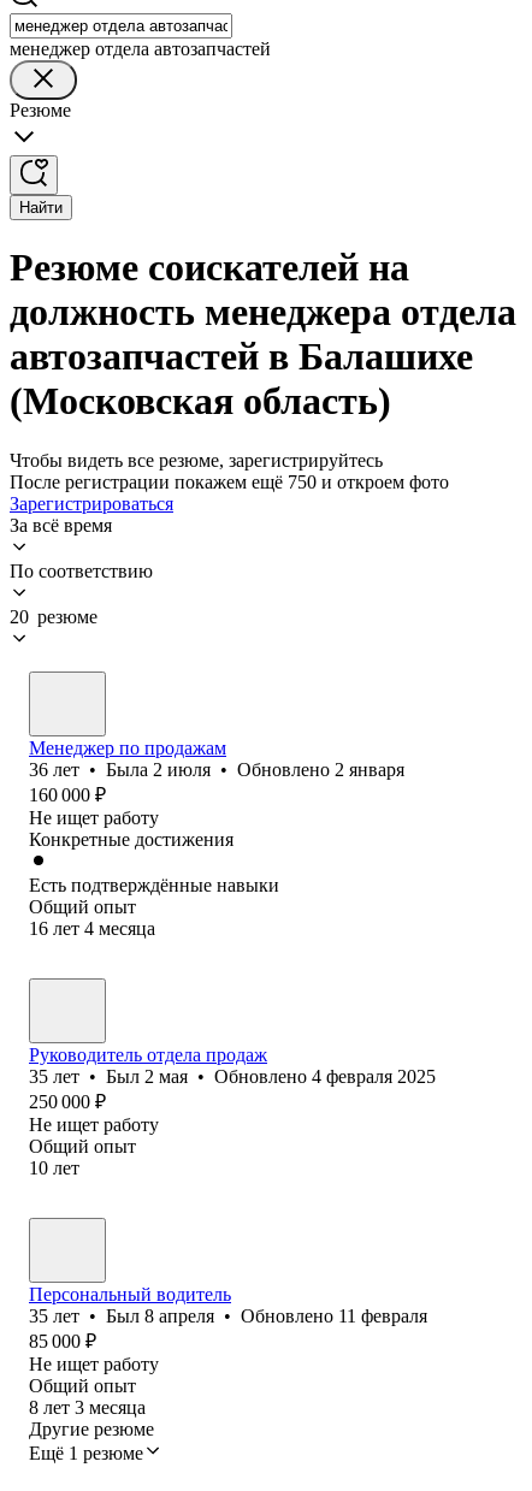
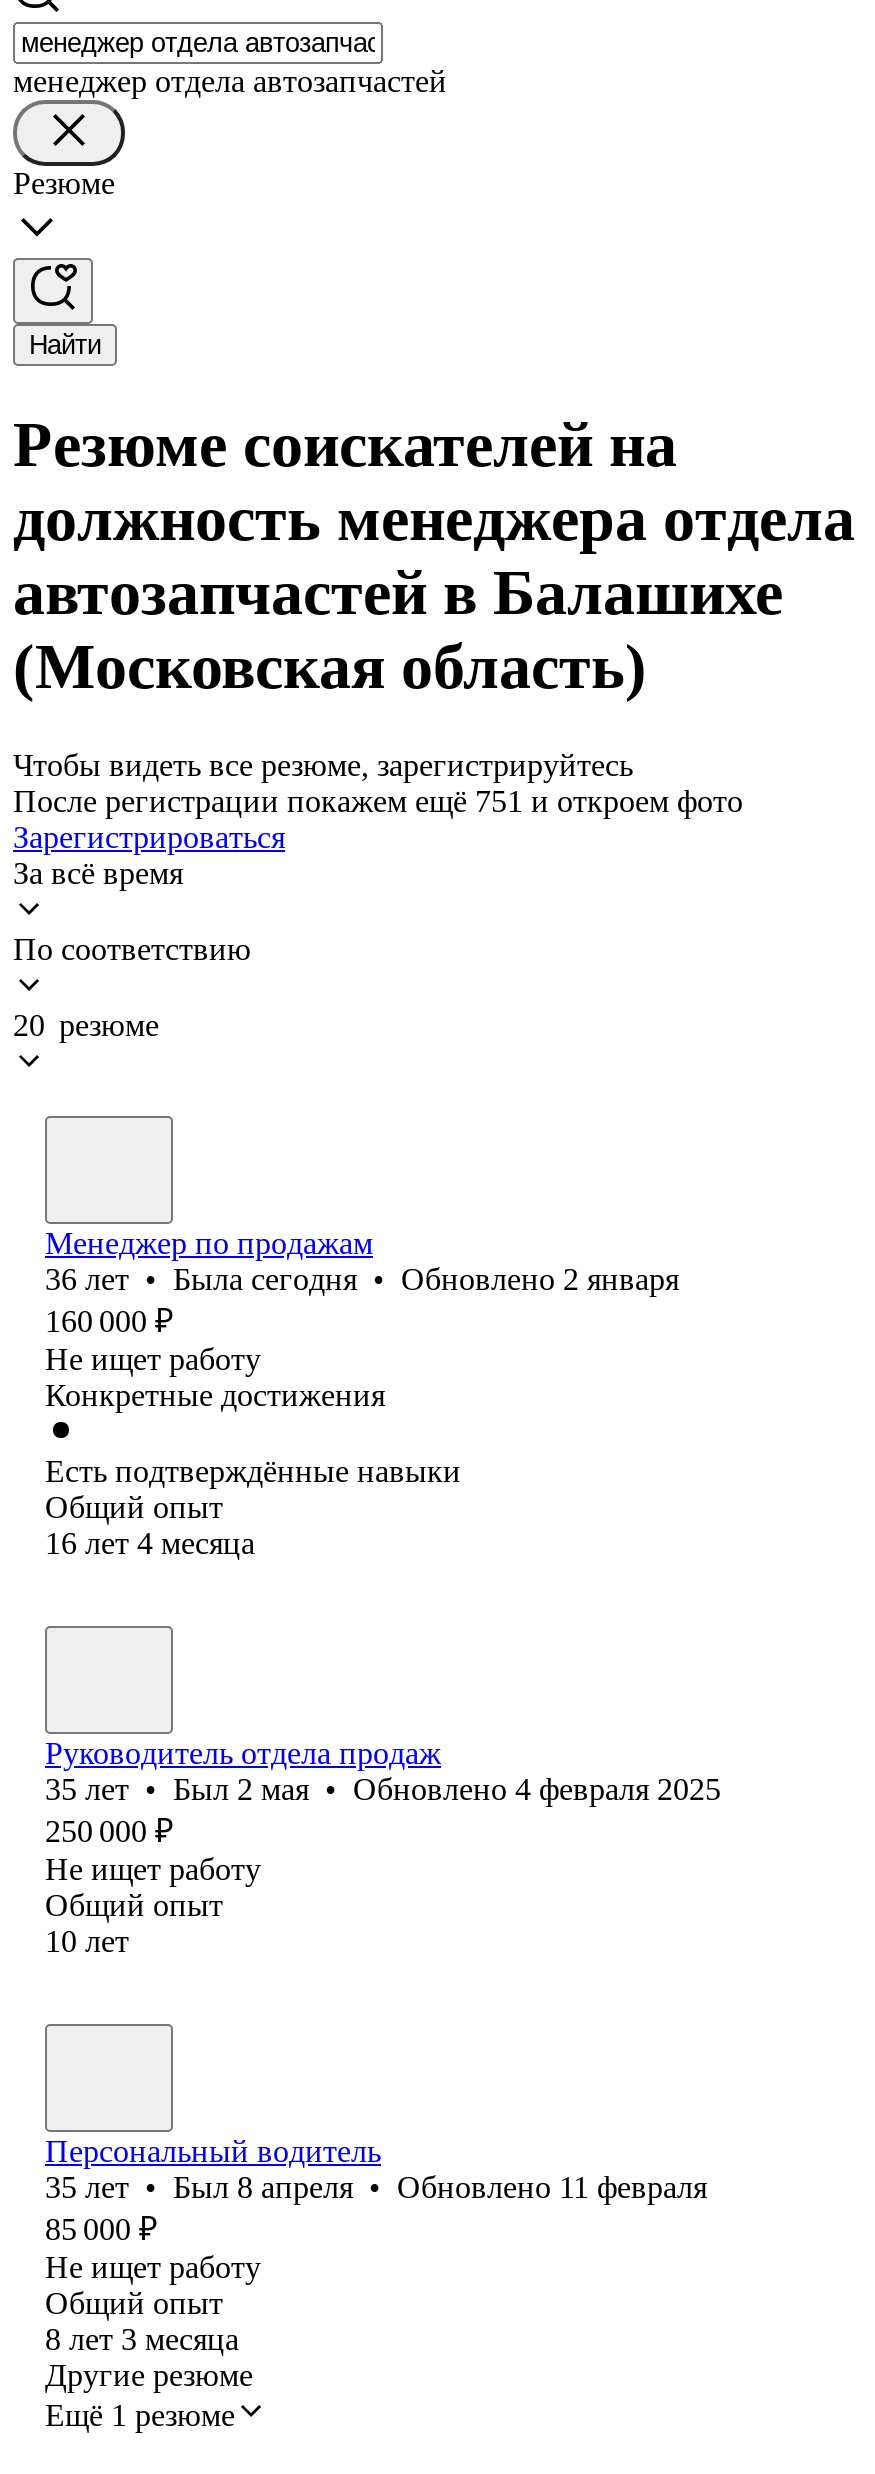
- После регистрации покажем ещё 750 и откроем фото
+ После регистрации покажем ещё 751 и откроем фото

- 36 лет • Была 2 июля • Обновлено 2 января
+ 36 лет • Была сегодня • Обновлено 2 января
